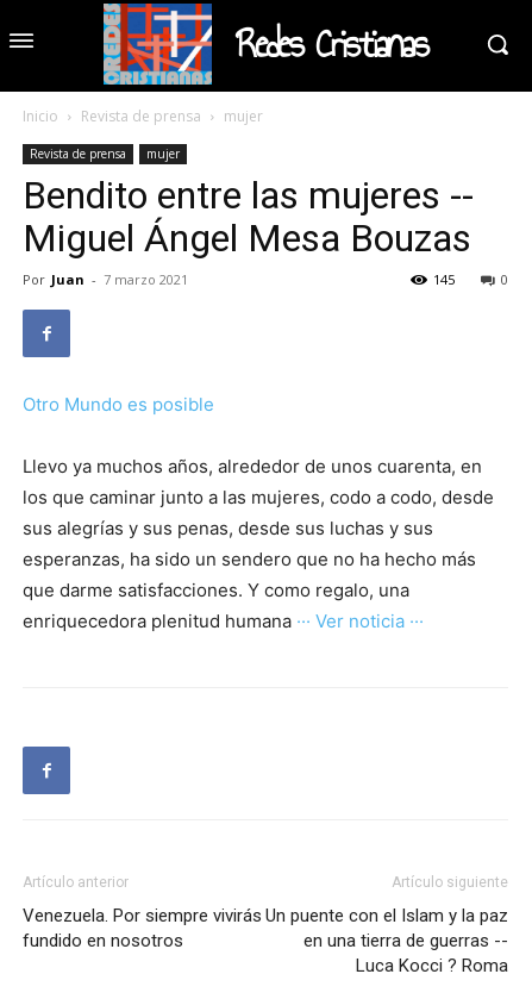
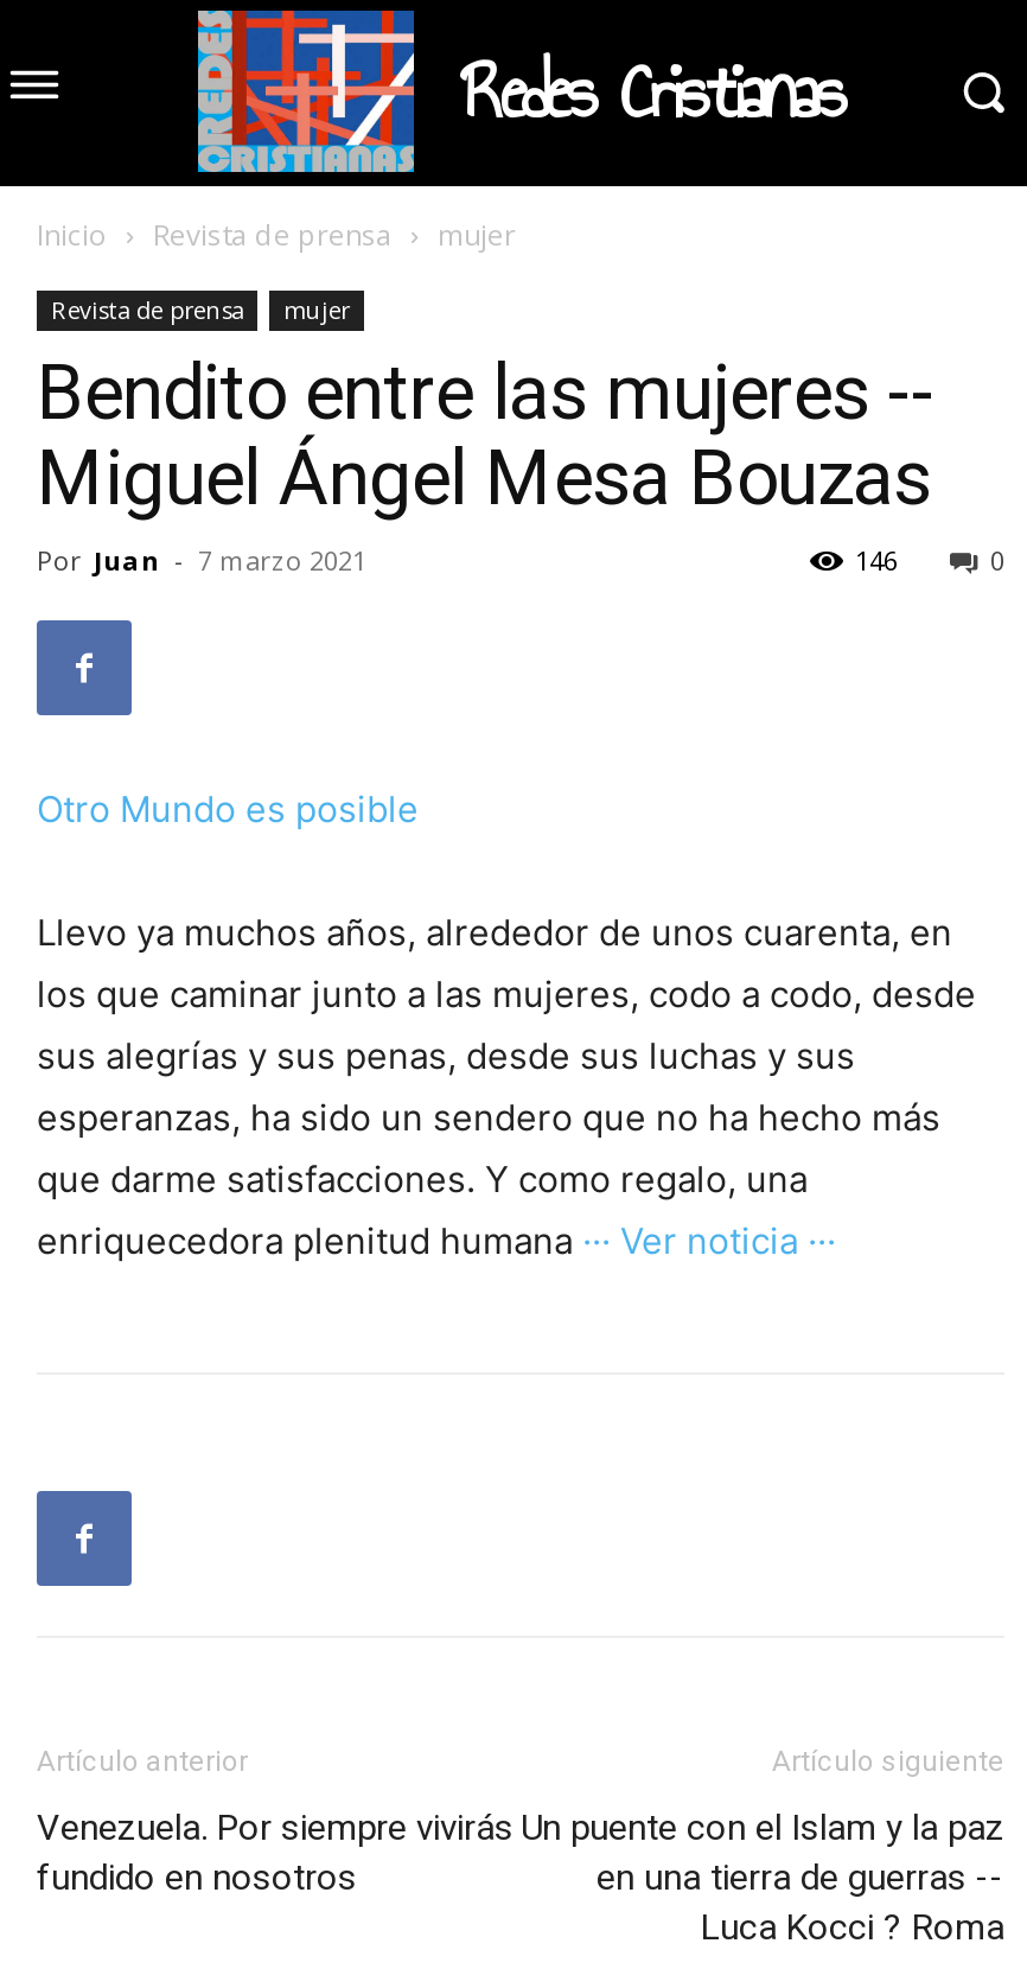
- 145
+ 146
